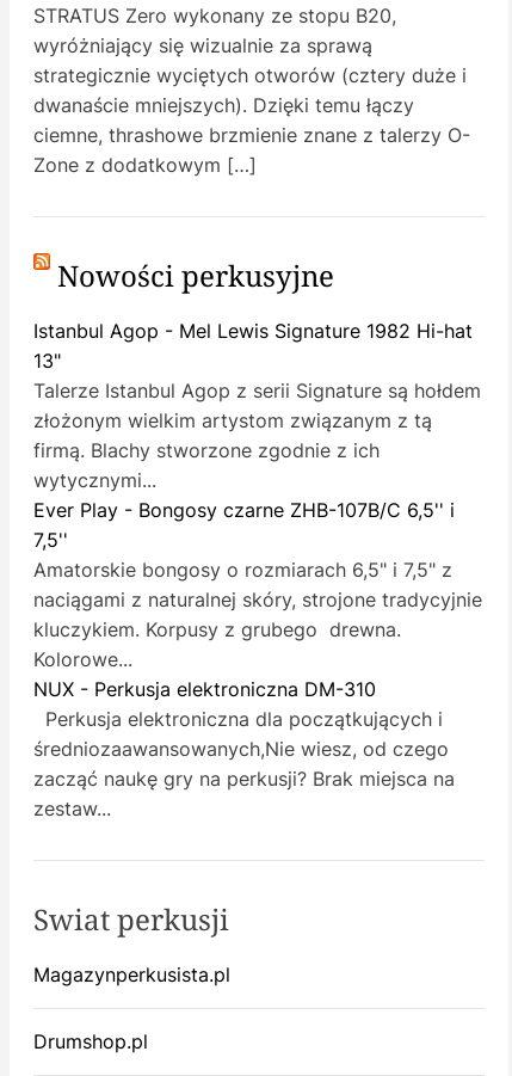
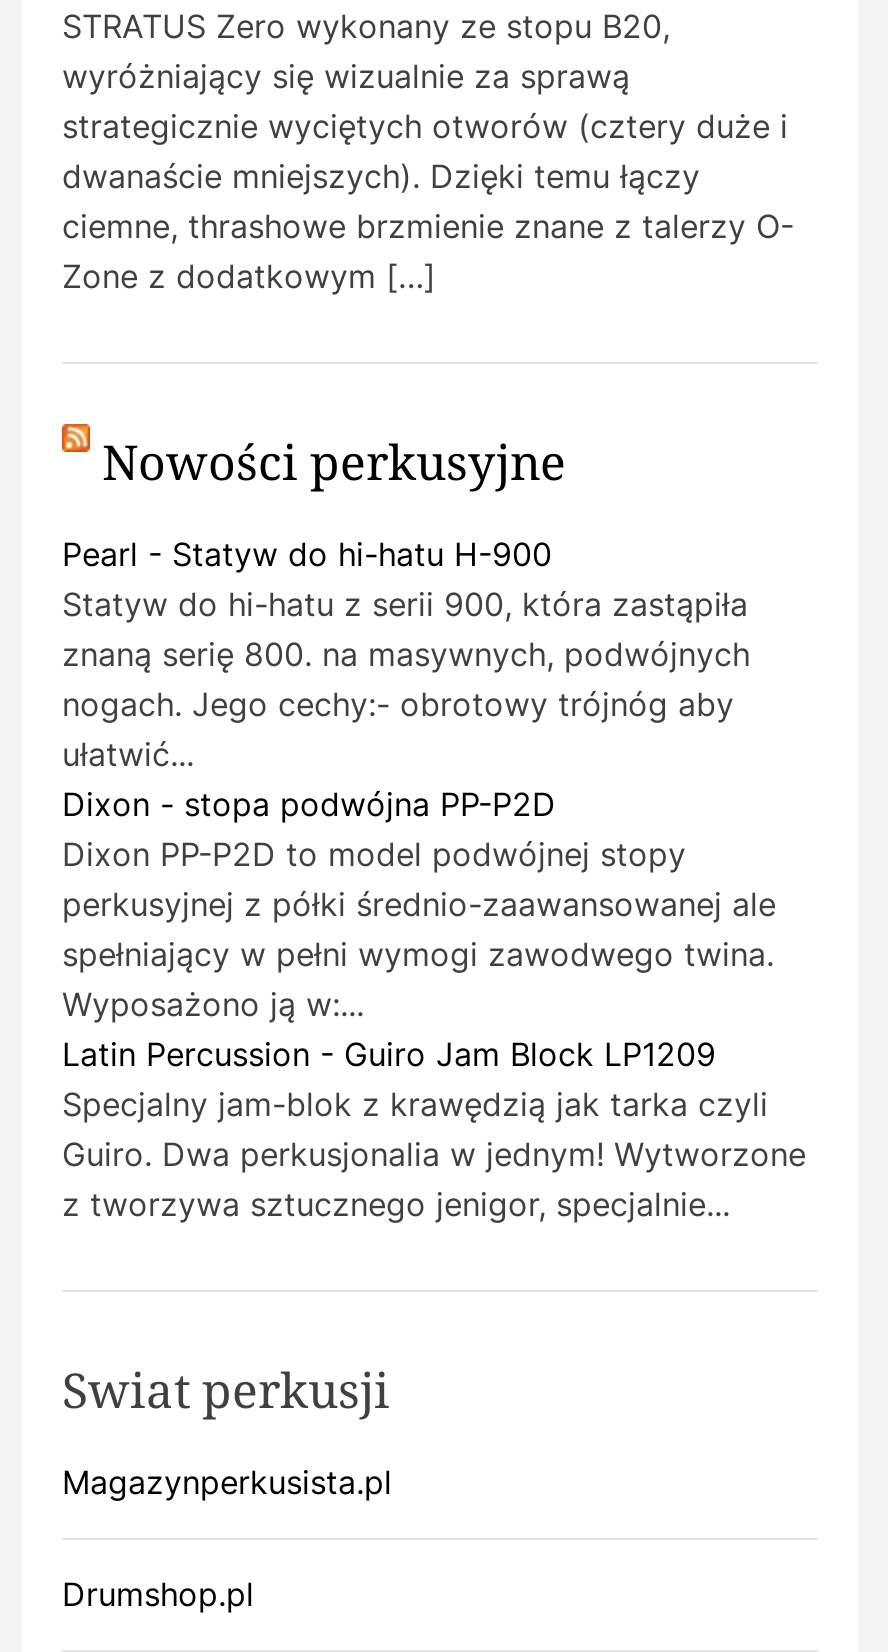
- Istanbul Agop - Mel Lewis Signature 1982 Hi-hat
- 13"
- Talerze Istanbul Agop z serii Signature są hołdem
- złożonym wielkim artystom związanym z tą
- firmą. Blachy stworzone zgodnie z ich
- wytycznymi...
- Ever Play - Bongosy czarne ZHB-107B/C 6,5'' i
- 7,5''
- Amatorskie bongosy o rozmiarach 6,5" i 7,5" z
- naciągami z naturalnej skóry, strojone tradycyjnie
- kluczykiem. Korpusy z grubego drewna.
- Kolorowe...
- NUX - Perkusja elektroniczna DM-310
- Perkusja elektroniczna dla początkujących i
- średniozaawansowanych,Nie wiesz, od czego
- zacząć naukę gry na perkusji? Brak miejsca na
- zestaw...
+ Pearl - Statyw do hi-hatu H-900
+ Statyw do hi-hatu z serii 900, która zastąpiła
+ znaną serię 800. na masywnych, podwójnych
+ nogach. Jego cechy:- obrotowy trójnóg aby
+ ułatwić...
+ Dixon - stopa podwójna PP-P2D
+ Dixon PP-P2D to model podwójnej stopy
+ perkusyjnej z półki średnio-zaawansowanej ale
+ spełniający w pełni wymogi zawodwego twina.
+ Wyposażono ją w:...
+ Latin Percussion - Guiro Jam Block LP1209
+ Specjalny jam-blok z krawędzią jak tarka czyli
+ Guiro. Dwa perkusjonalia w jednym! Wytworzone
+ z tworzywa sztucznego jenigor, specjalnie...
